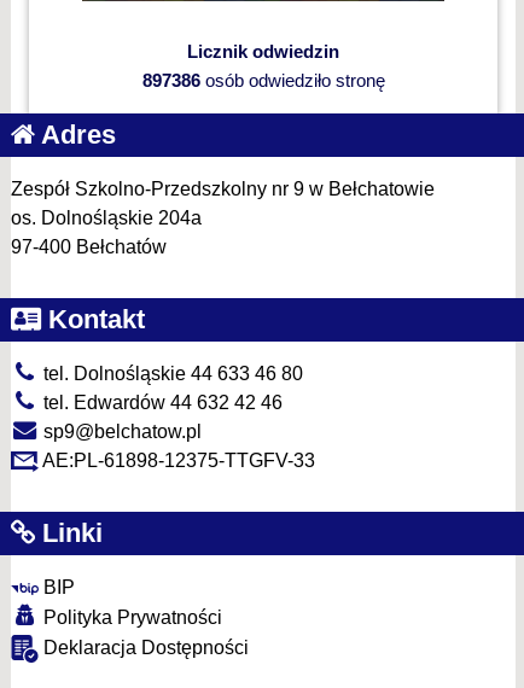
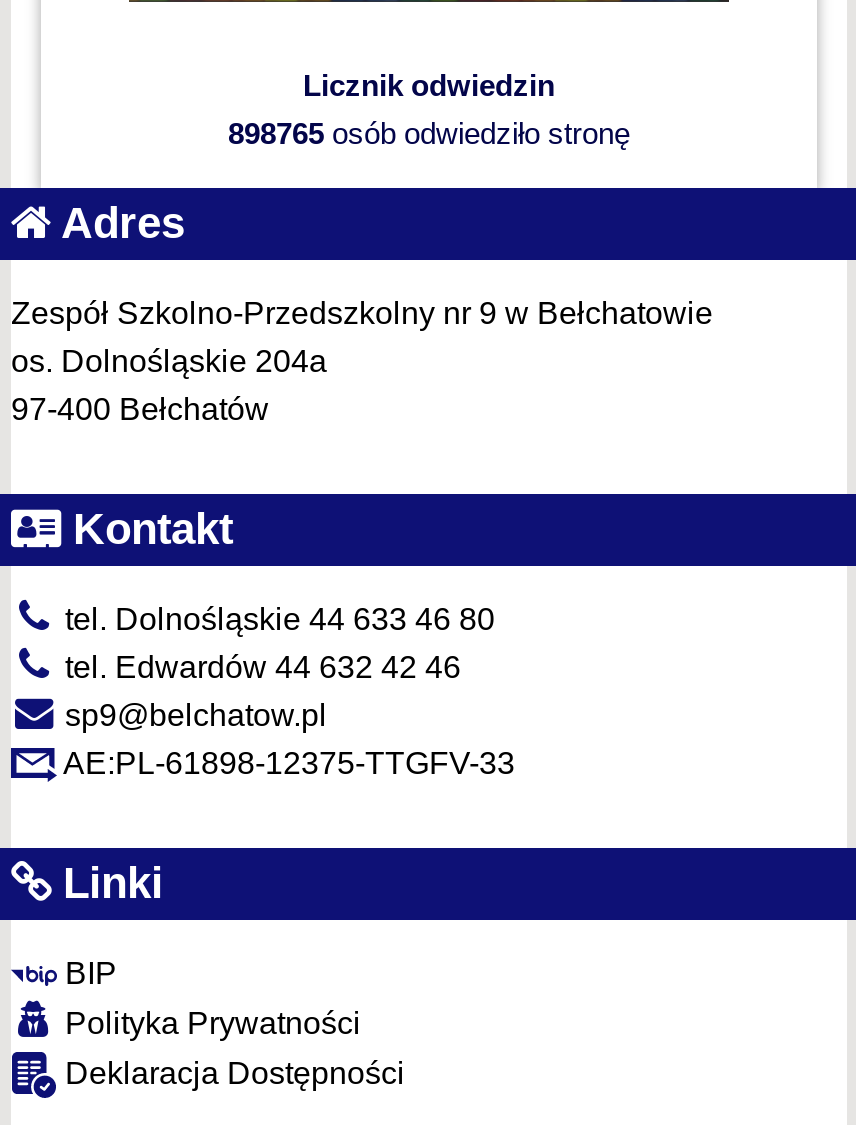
- 897386 osób odwiedziło stronę
+ 898765 osób odwiedziło stronę
